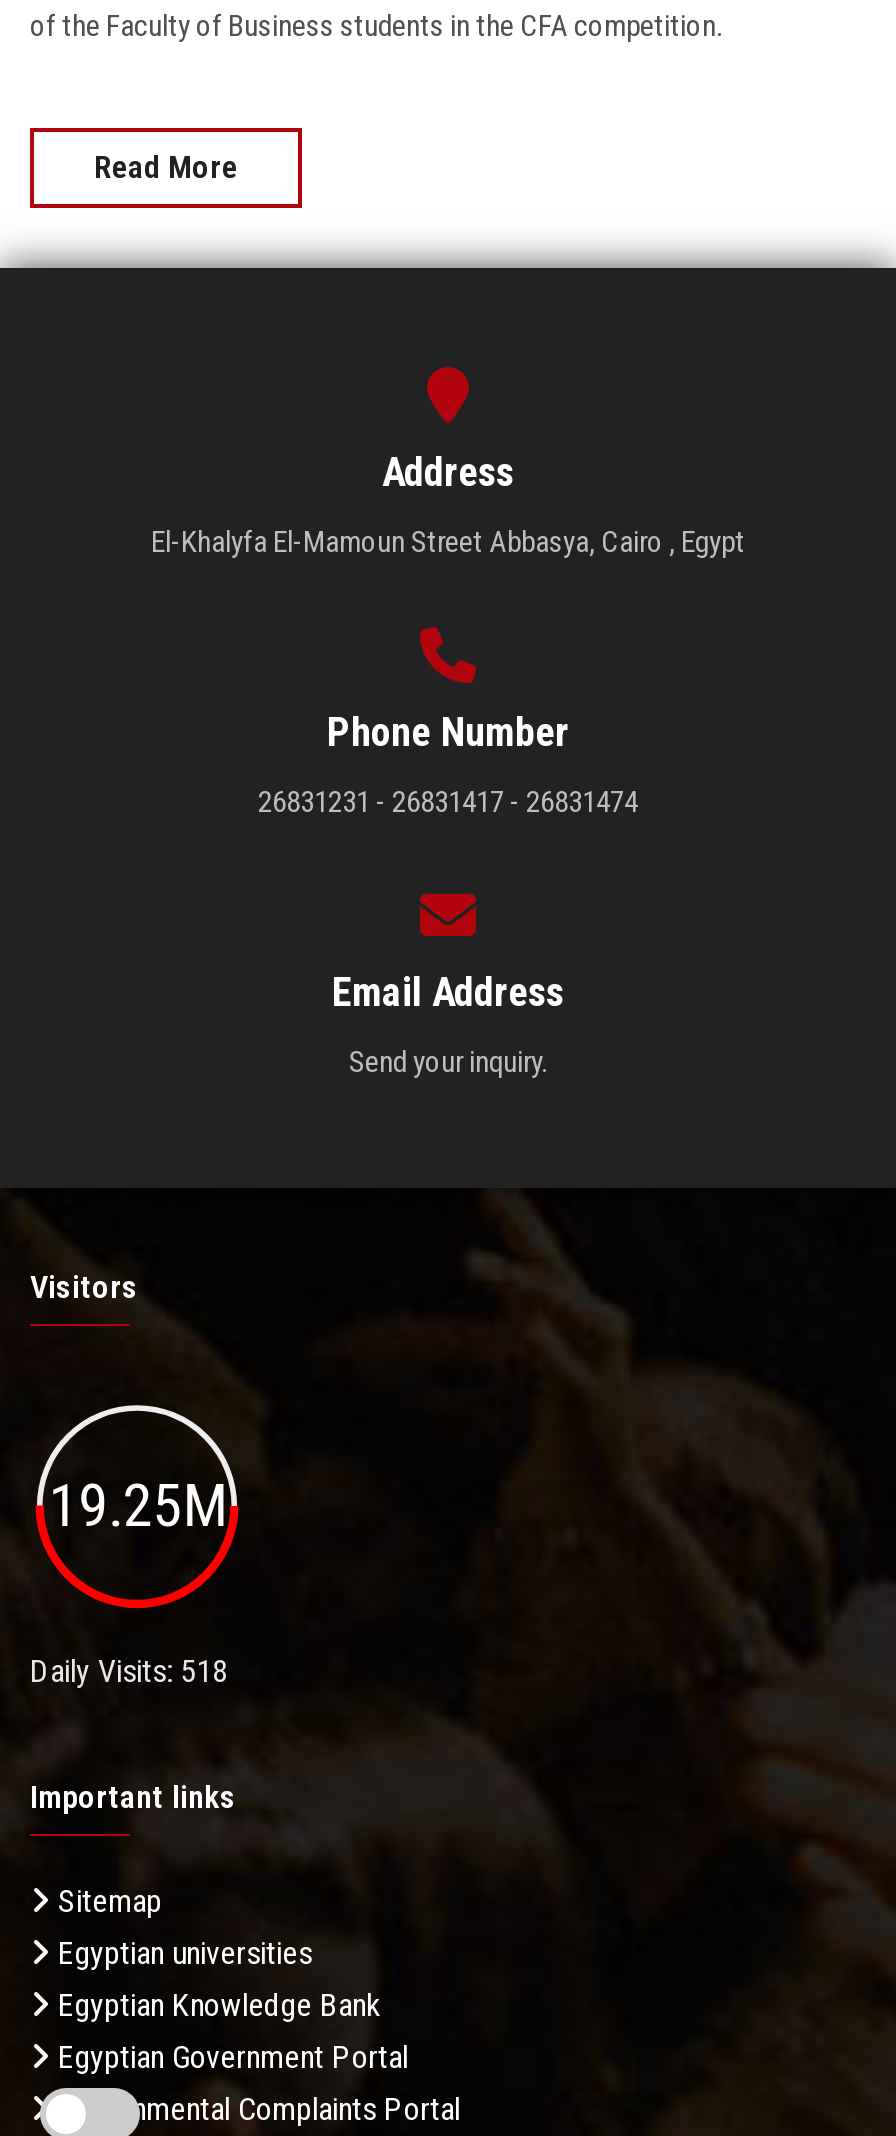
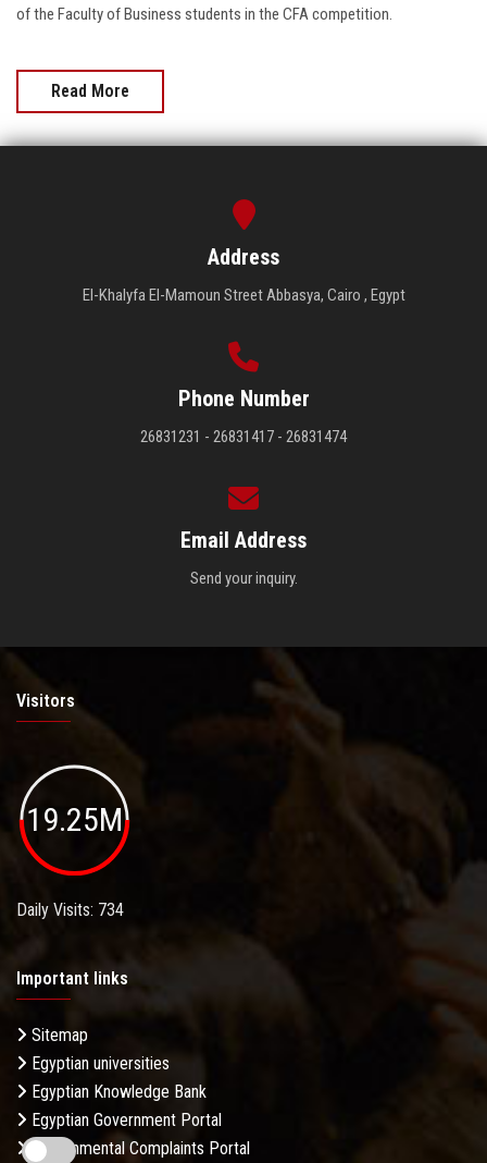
- Daily Visits: 518
+ Daily Visits: 734
